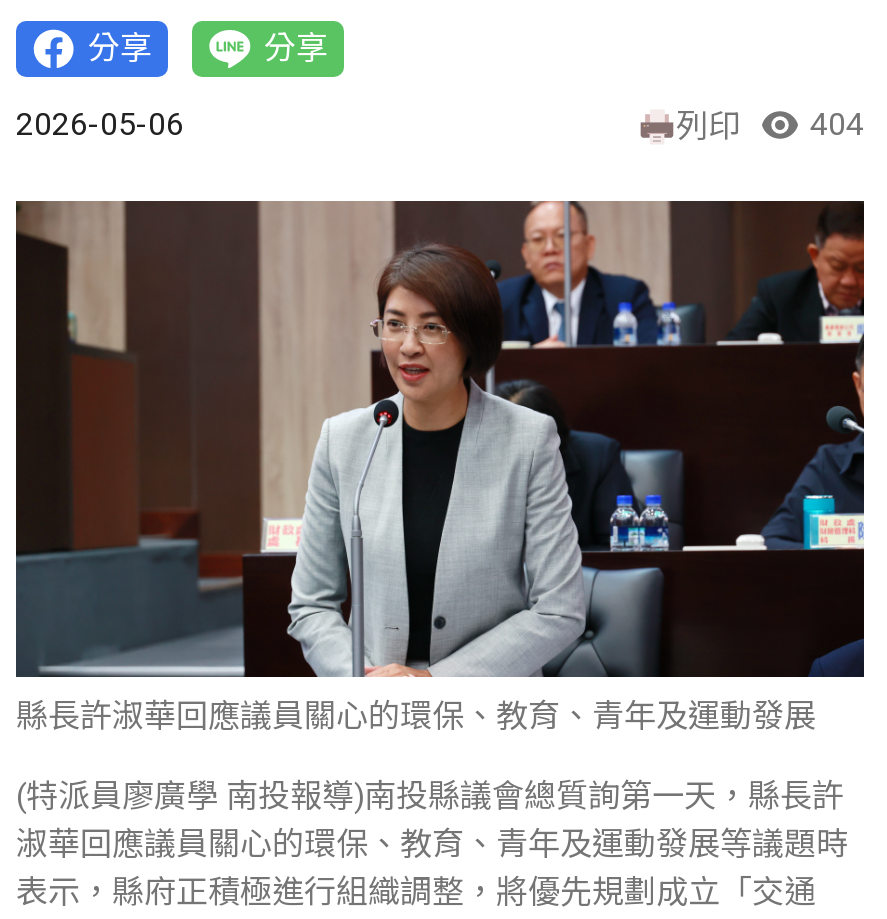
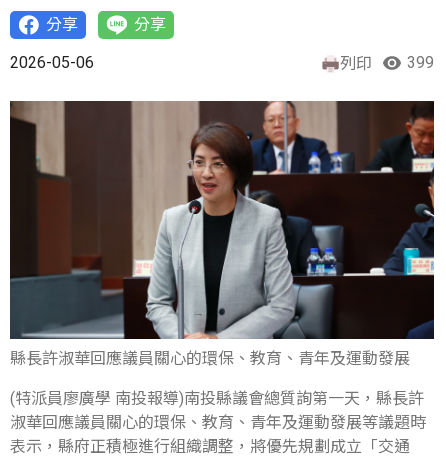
- 列印 404
+ 列印 399
